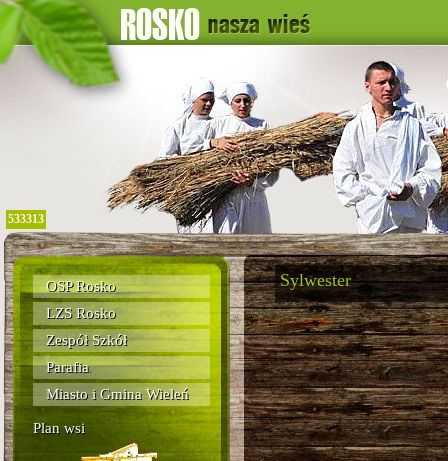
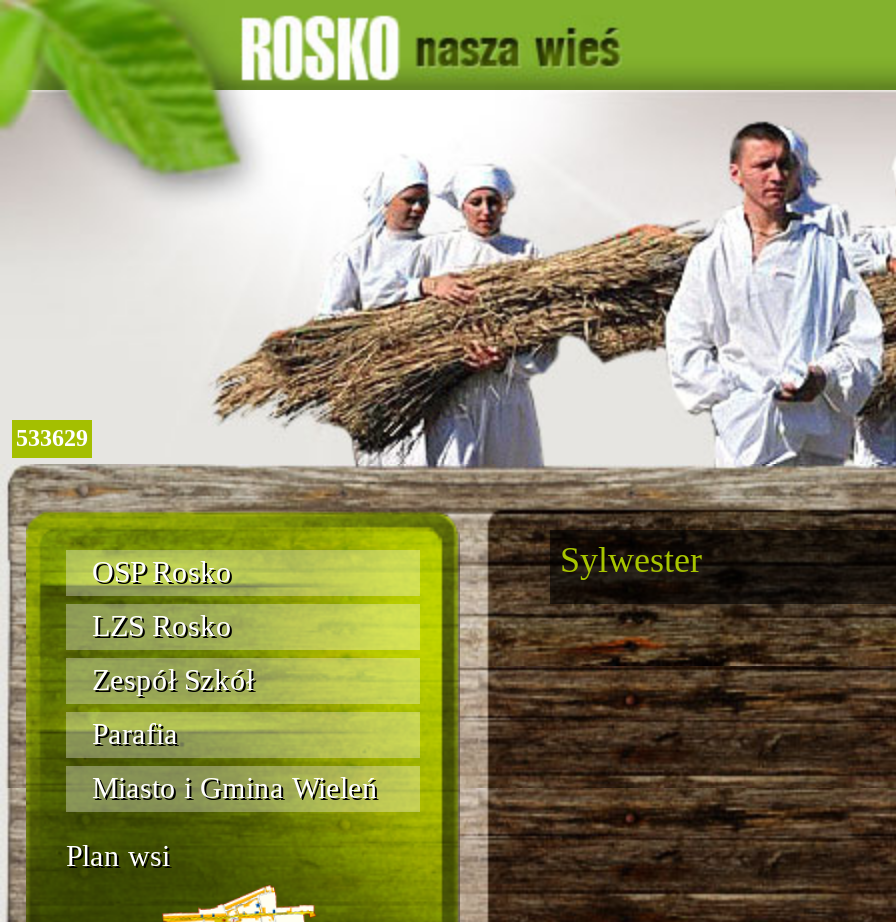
- 533313
+ 533629
